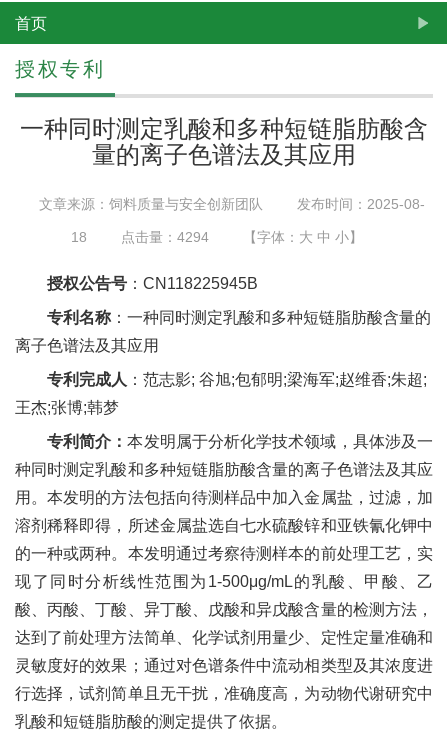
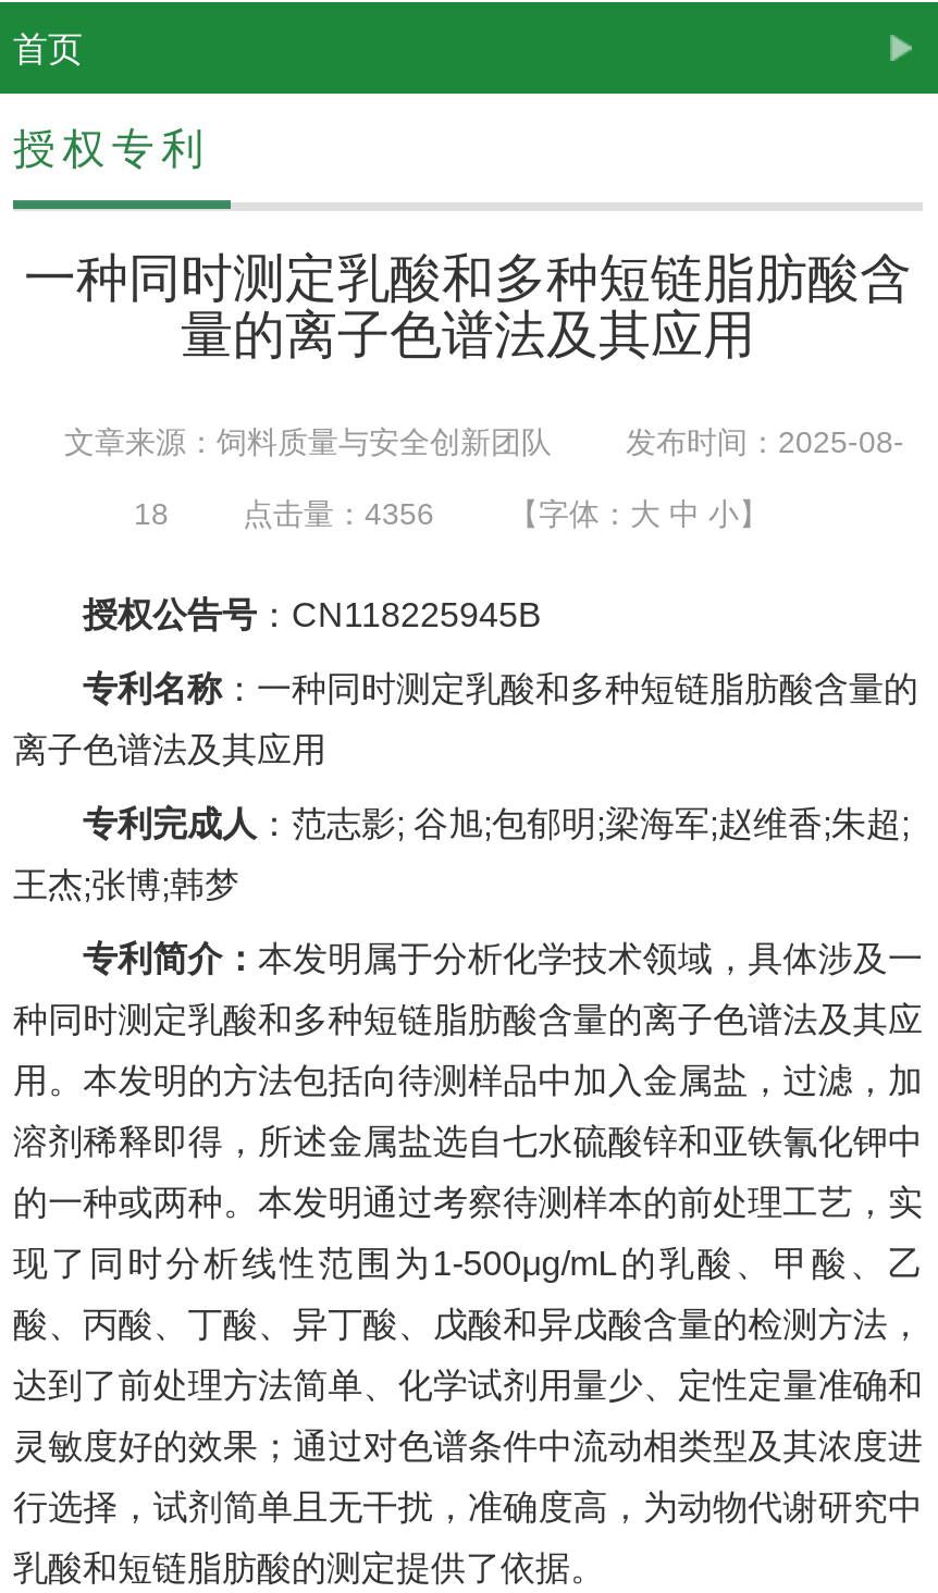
- 点击量：4294
+ 点击量：4356
